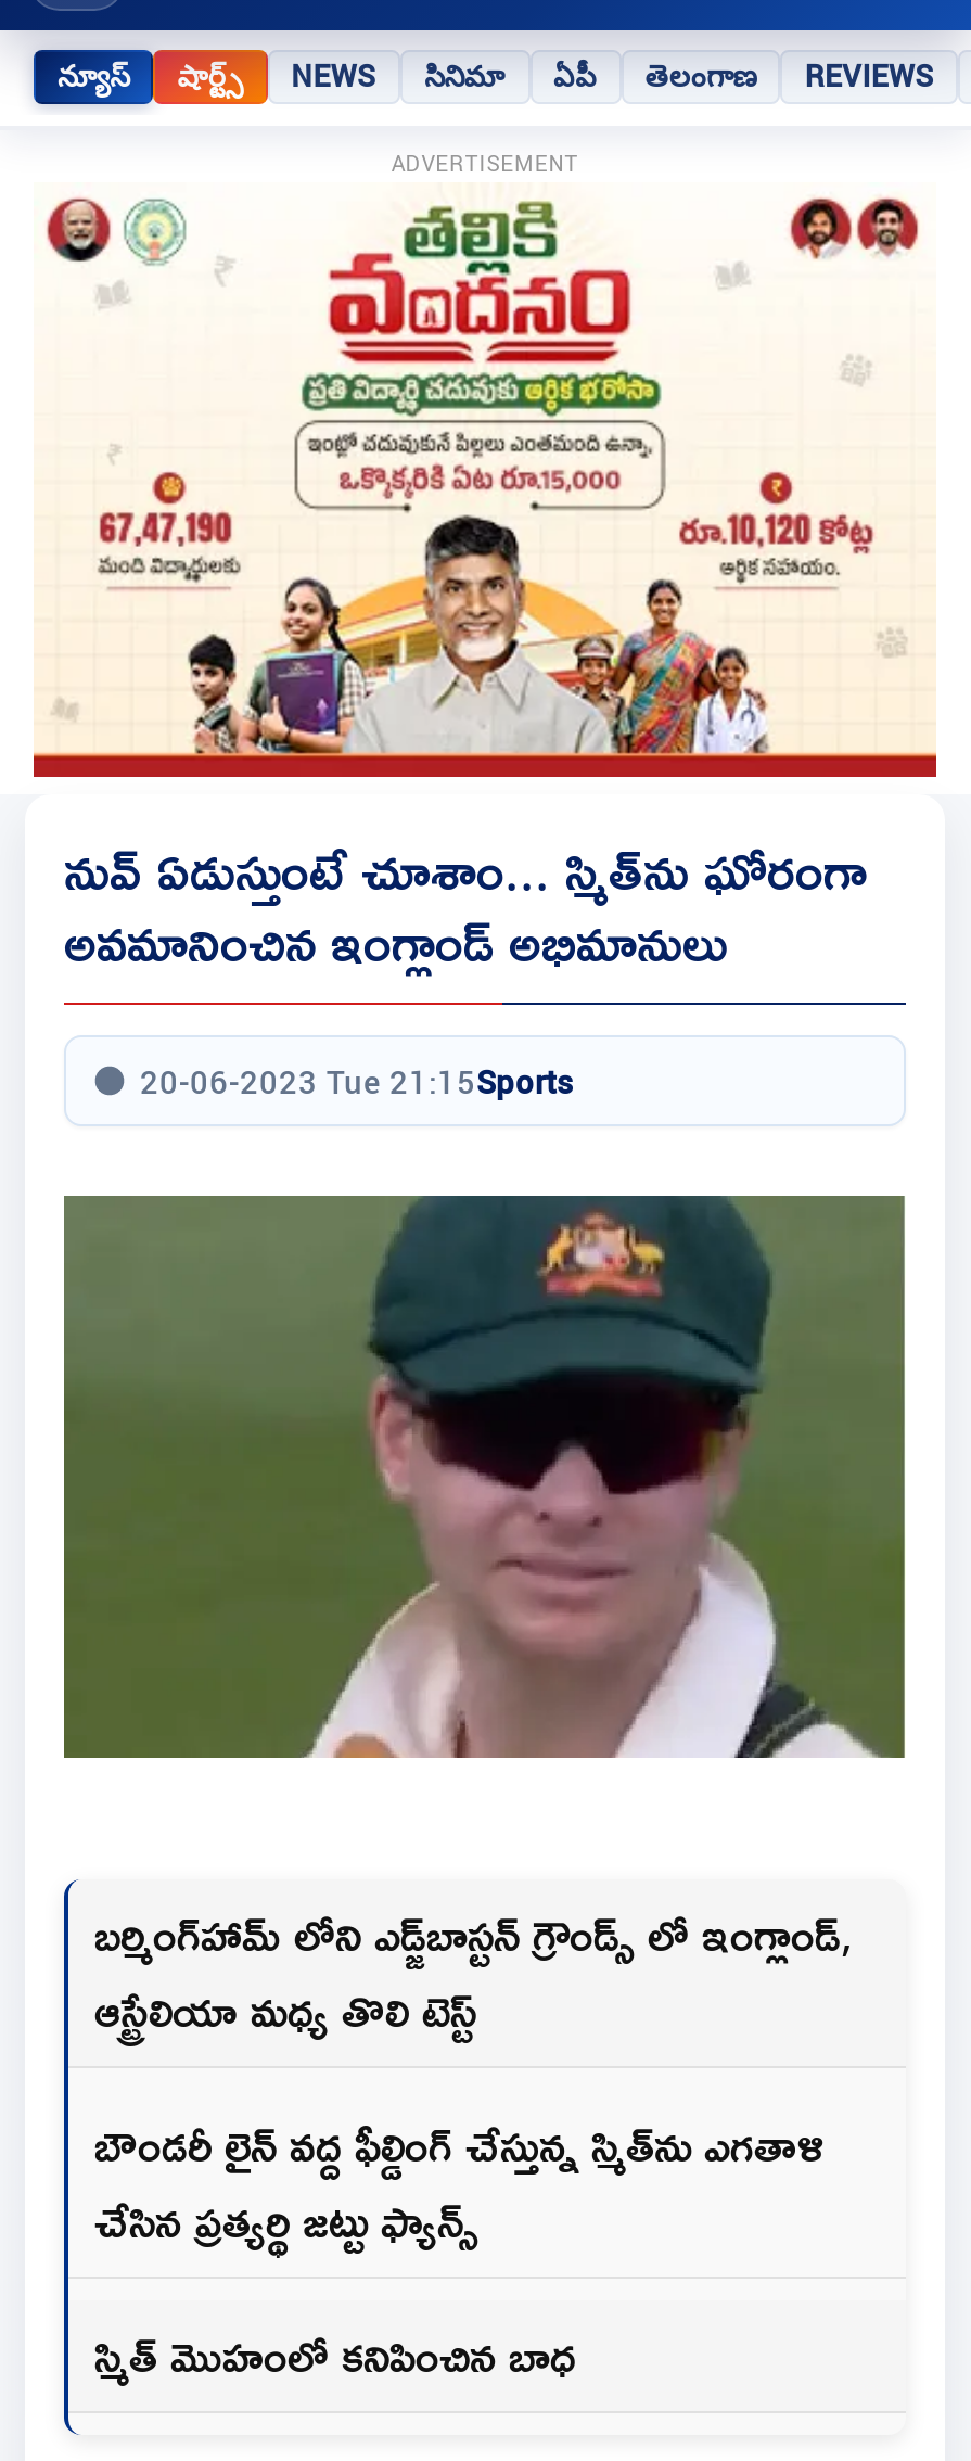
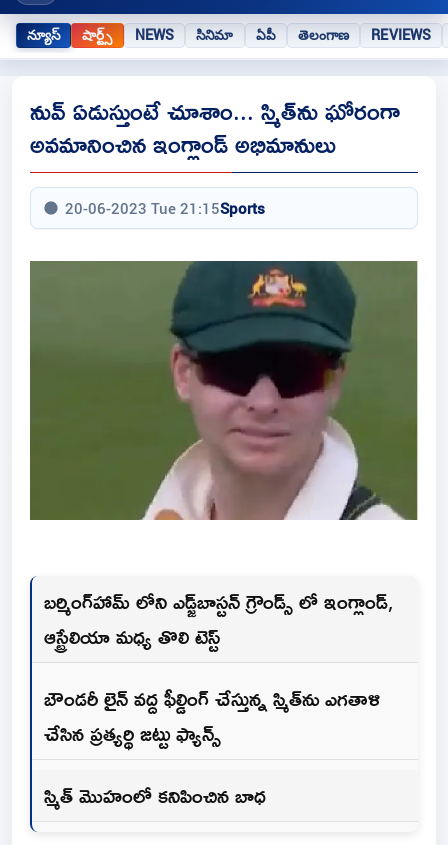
- ADVERTISEMENT

- [image]
